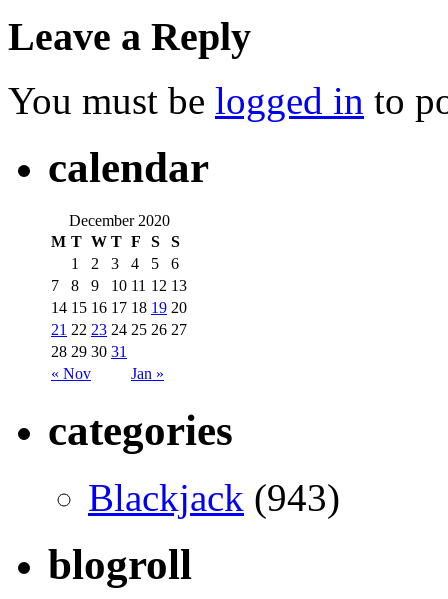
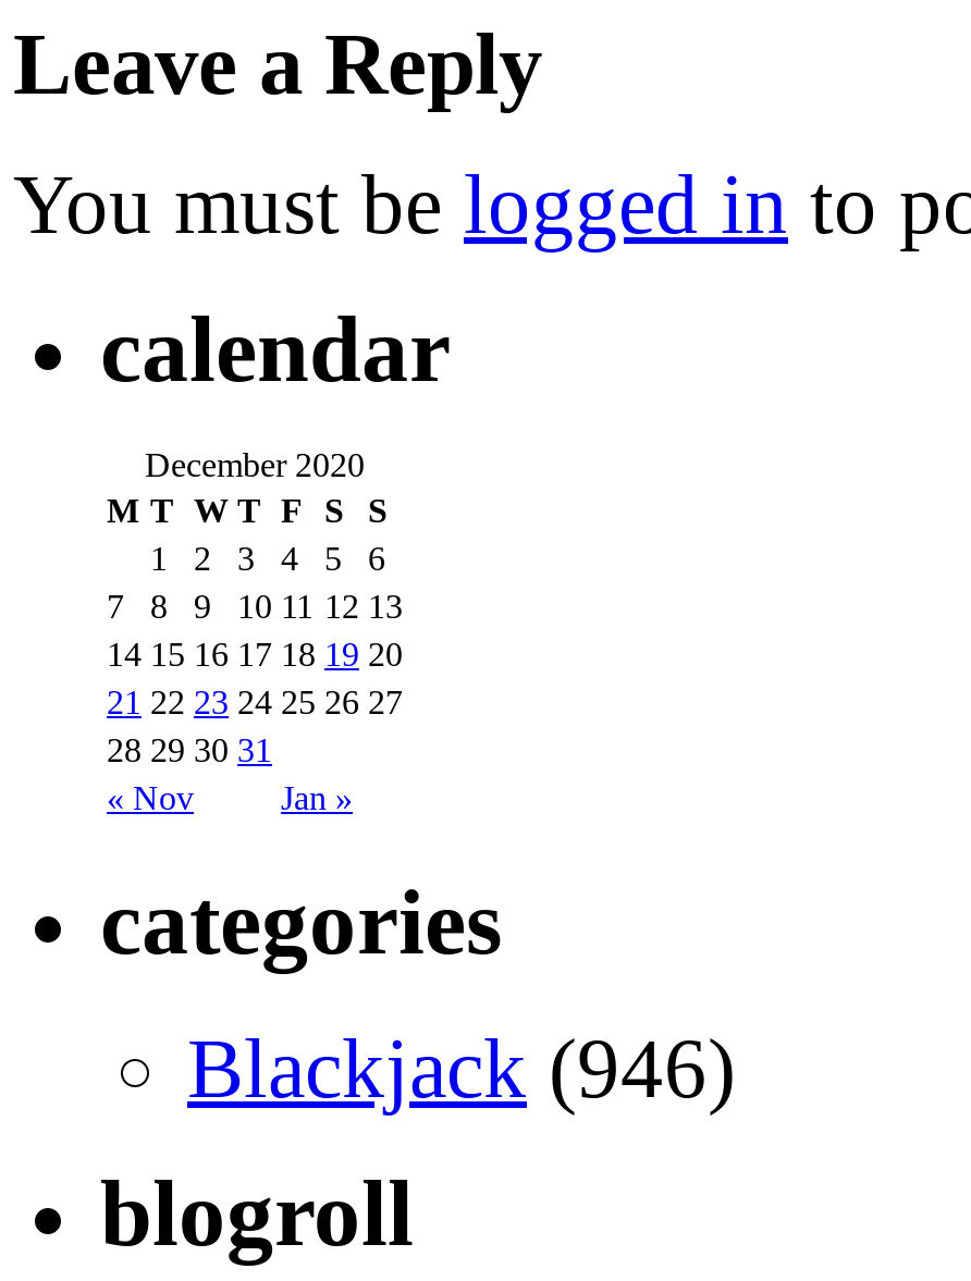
- Blackjack (943)
+ Blackjack (946)
